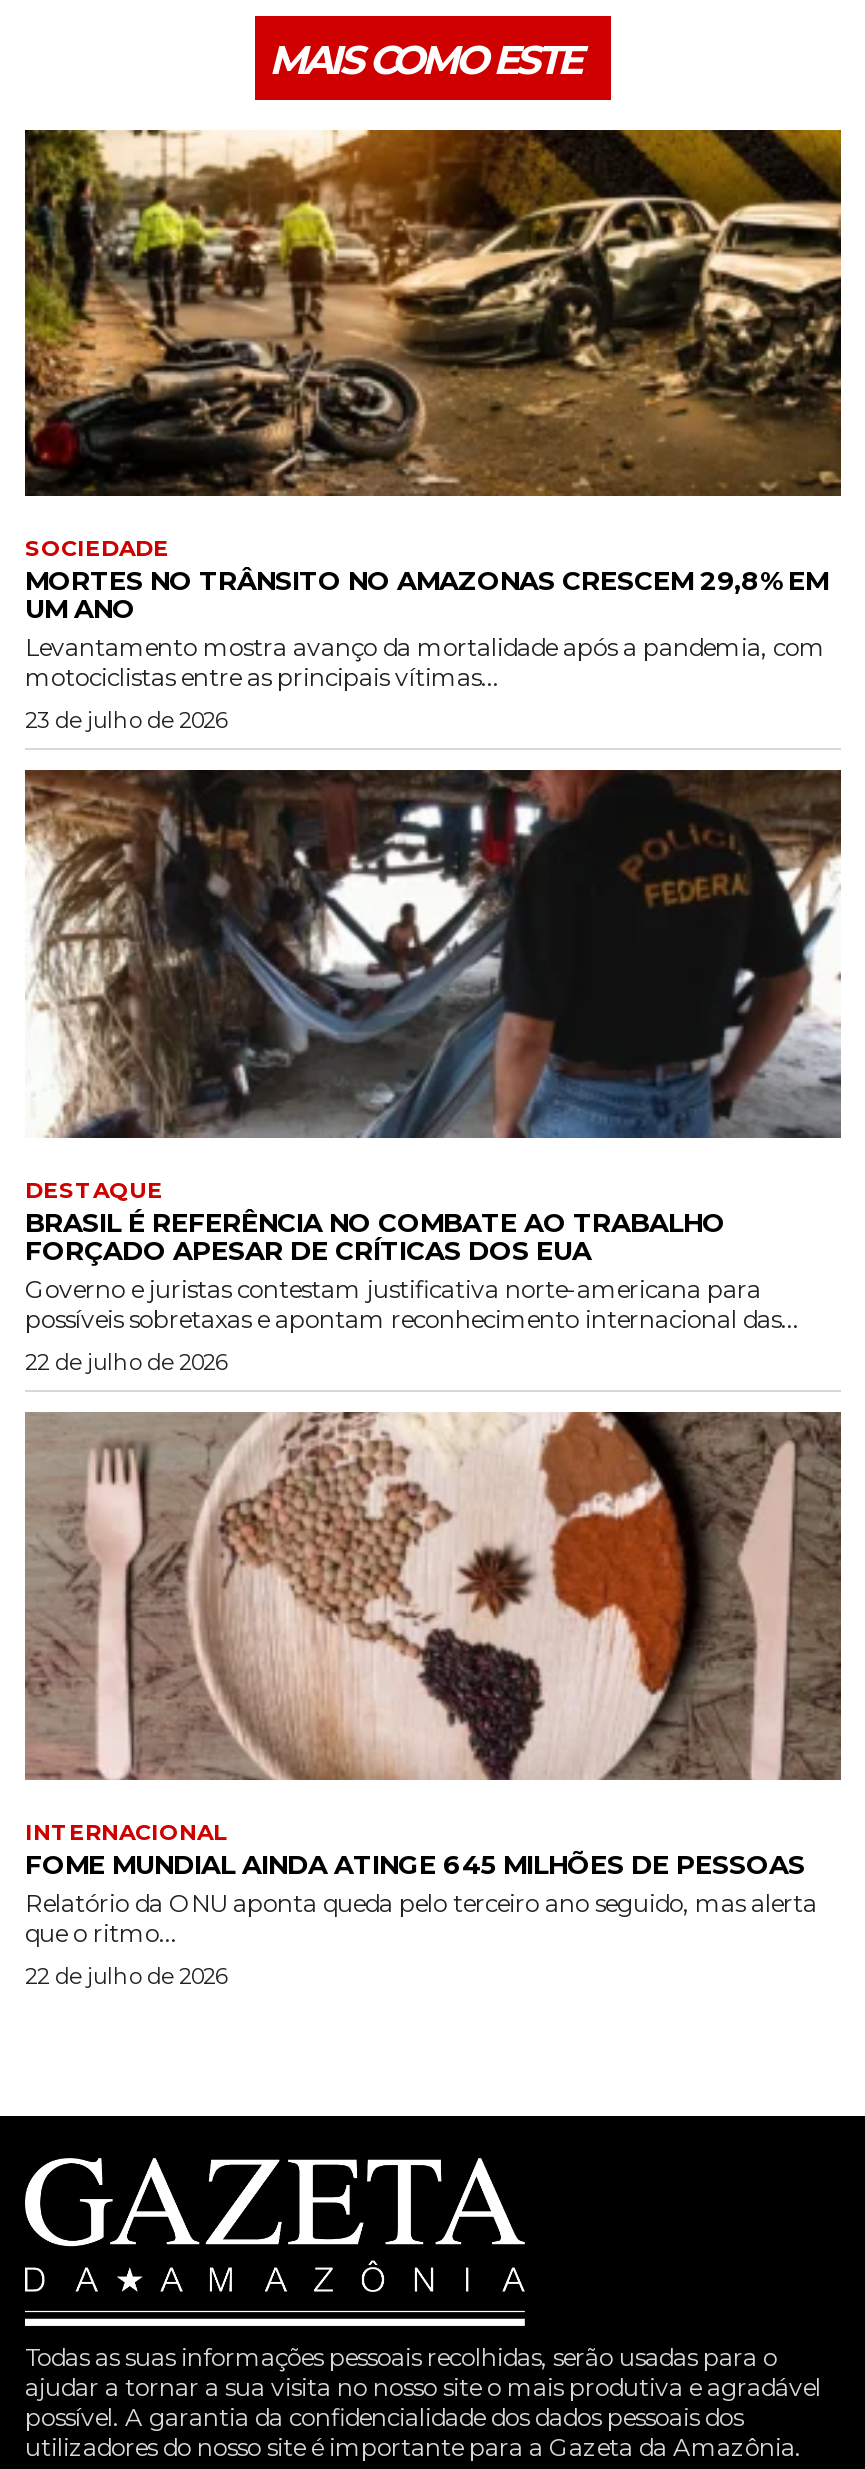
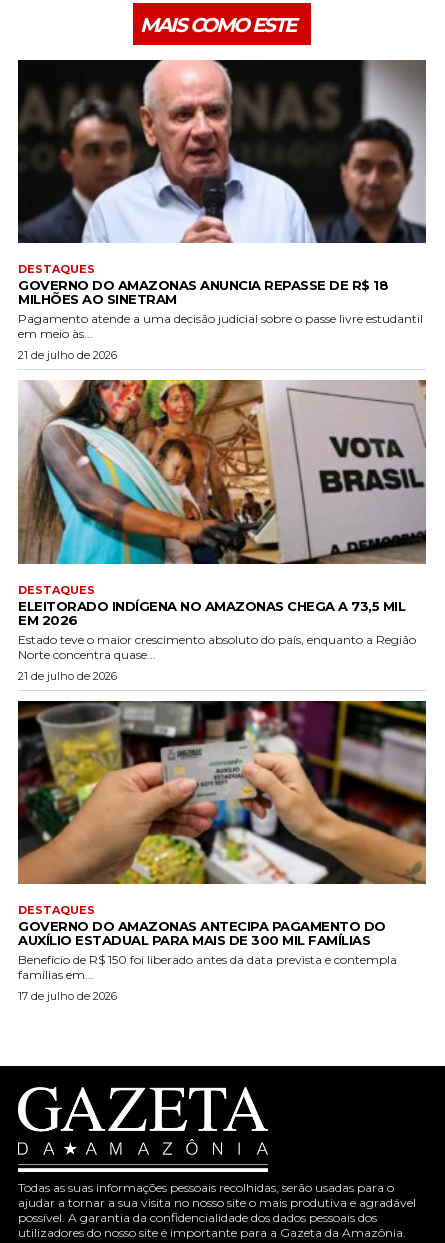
- [image]
- SOCIEDADE
- MORTES NO TRÂNSITO NO AMAZONAS CRESCEM 29,8% EM
- UM ANO
- Levantamento mostra avanço da mortalidade após a pandemia, com
- motociclistas entre as principais vítimas...
+ [image]
+ DESTAQUES
+ GOVERNO DO AMAZONAS ANUNCIA REPASSE DE R$ 18
+ MILHÕES AO SINETRAM
+ Pagamento atende a uma decisão judicial sobre o passe livre estudantil
+ em meio às...

- 23 de julho de 2026
+ 21 de julho de 2026

- [image]
- DESTAQUE
- BRASIL É REFERÊNCIA NO COMBATE AO TRABALHO
- FORÇADO APESAR DE CRÍTICAS DOS EUA
- Governo e juristas contestam justificativa norte-americana para
- possíveis sobretaxas e apontam reconhecimento internacional das...
+ [image]
+ DESTAQUES
+ ELEITORADO INDÍGENA NO AMAZONAS CHEGA A 73,5 MIL
+ EM 2026
+ Estado teve o maior crescimento absoluto do país, enquanto a Região
+ Norte concentra quase...

- 22 de julho de 2026
+ 21 de julho de 2026

- [image]
- INTERNACIONAL
- FOME MUNDIAL AINDA ATINGE 645 MILHÕES DE PESSOAS
- Relatório da ONU aponta queda pelo terceiro ano seguido, mas alerta
- que o ritmo...
+ [image]
+ DESTAQUES
+ GOVERNO DO AMAZONAS ANTECIPA PAGAMENTO DO
+ AUXÍLIO ESTADUAL PARA MAIS DE 300 MIL FAMÍLIAS
+ Benefício de R$ 150 foi liberado antes da data prevista e contempla
+ famílias em...

- 22 de julho de 2026
+ 17 de julho de 2026
